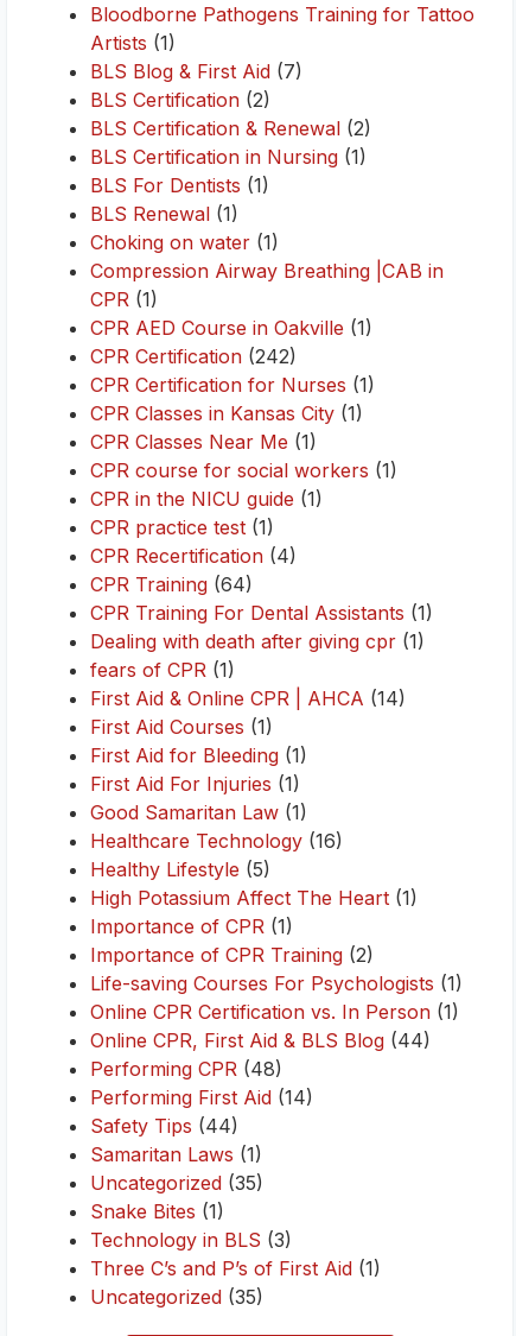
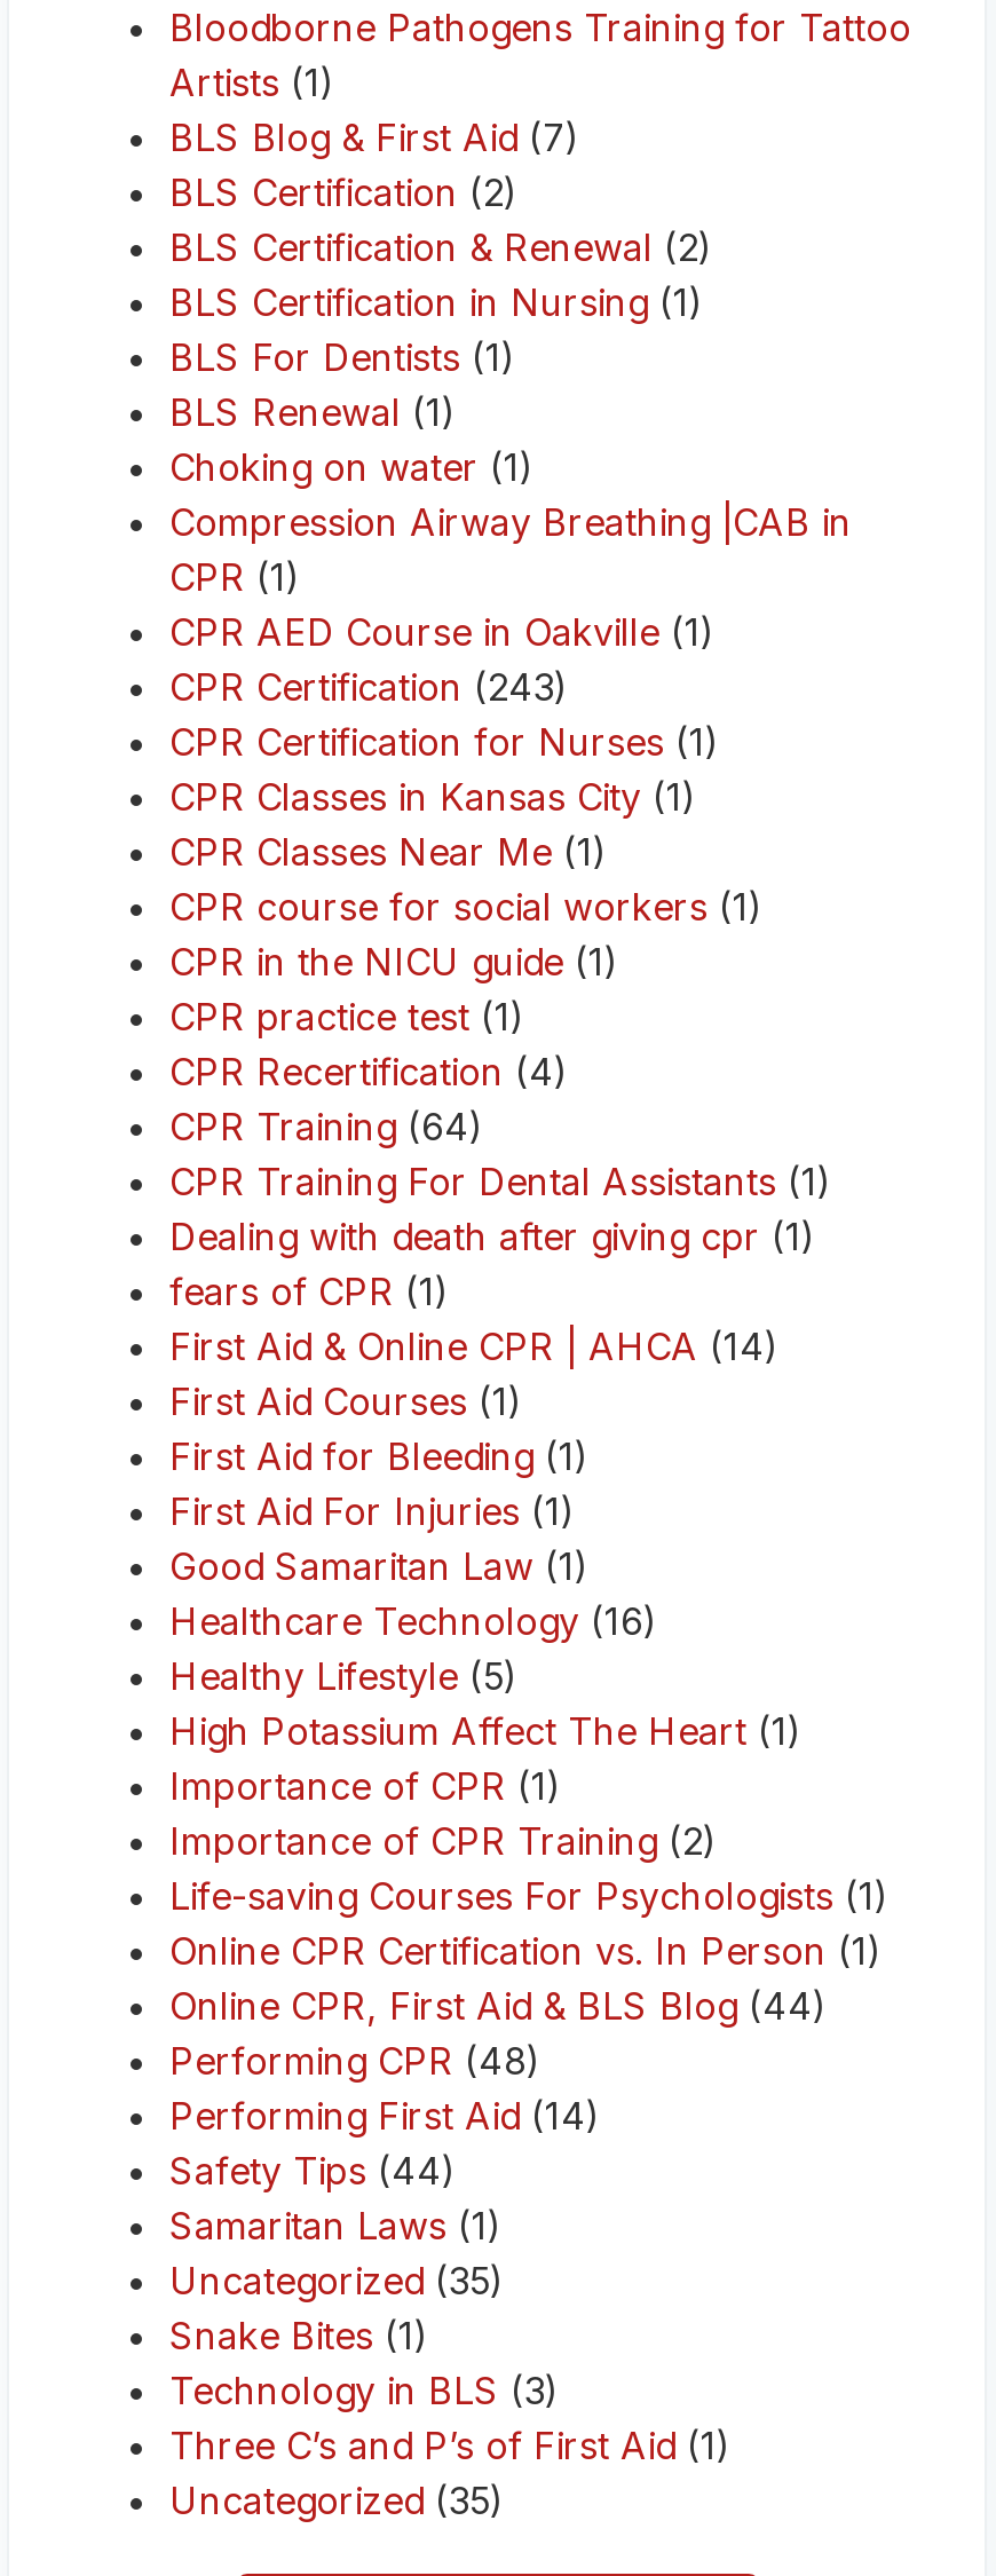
- CPR Certification (242)
+ CPR Certification (243)
